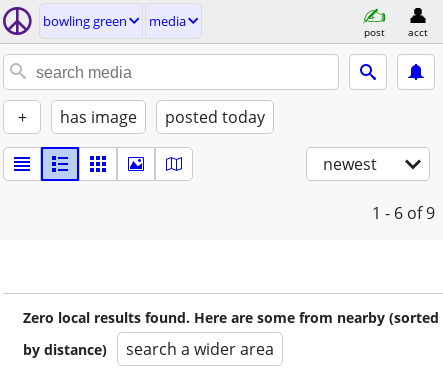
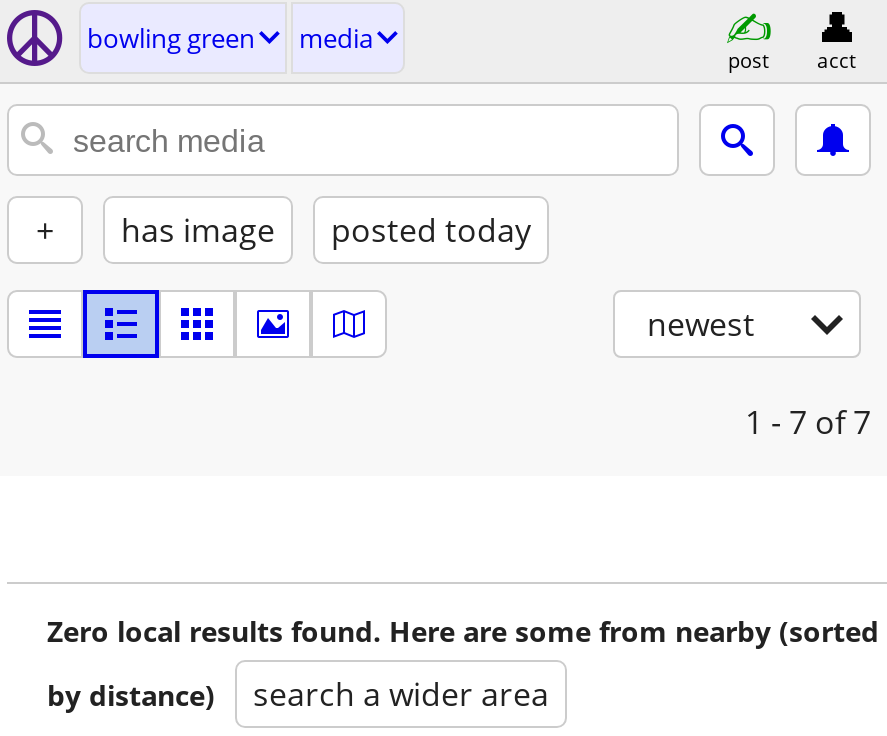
- 1 - 6 of 9
+ 1 - 7 of 7
